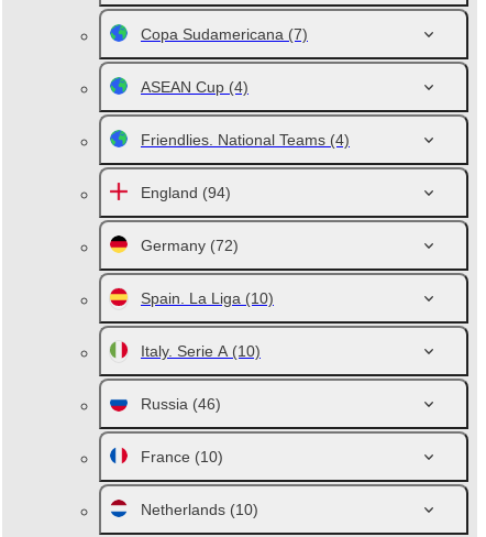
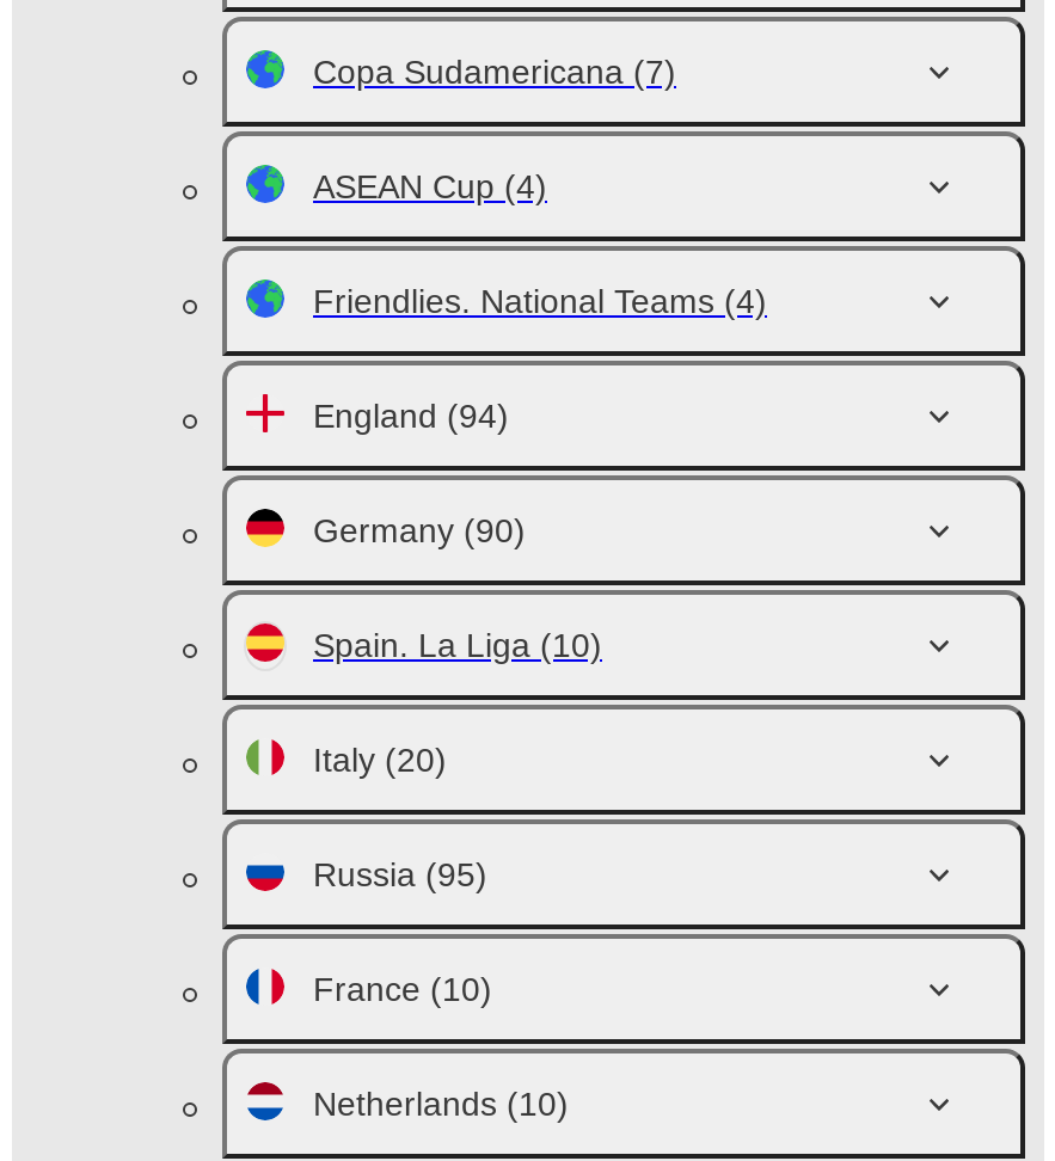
- Germany (72)
+ Germany (90)

- Italy. Serie A (10)
+ Italy (20)

- Russia (46)
+ Russia (95)
